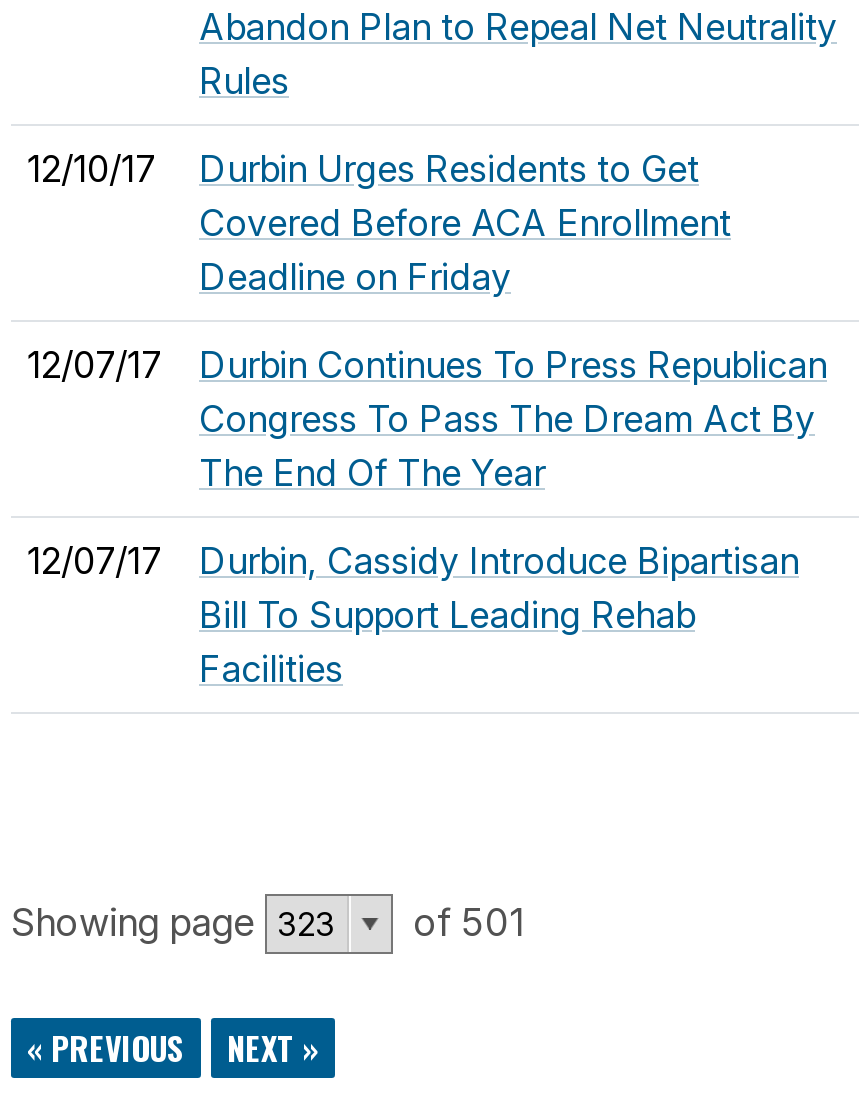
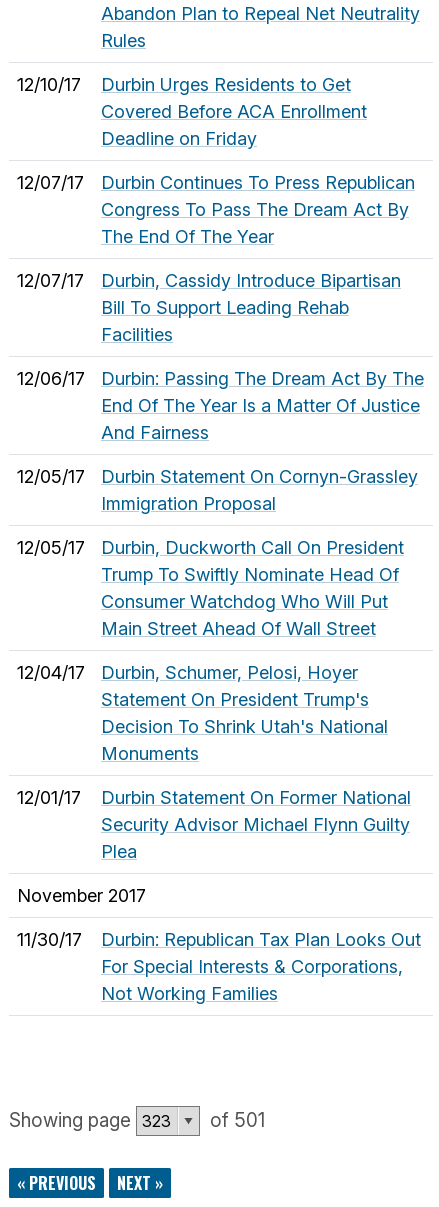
+ 12/06/17
+ Durbin: Passing The Dream Act By The
+ End Of The Year Is a Matter Of Justice
+ And Fairness
+ 12/05/17
+ Durbin Statement On Cornyn-Grassley
+ Immigration Proposal
+ 12/05/17
+ Durbin, Duckworth Call On President
+ Trump To Swiftly Nominate Head Of
+ Consumer Watchdog Who Will Put
+ Main Street Ahead Of Wall Street
+ 12/04/17
+ Durbin, Schumer, Pelosi, Hoyer
+ Statement On President Trump's
+ Decision To Shrink Utah's National
+ Monuments
+ 12/01/17
+ Durbin Statement On Former National
+ Security Advisor Michael Flynn Guilty
+ Plea
+ November 2017
+ 11/30/17
+ Durbin: Republican Tax Plan Looks Out
+ For Special Interests & Corporations,
+ Not Working Families
